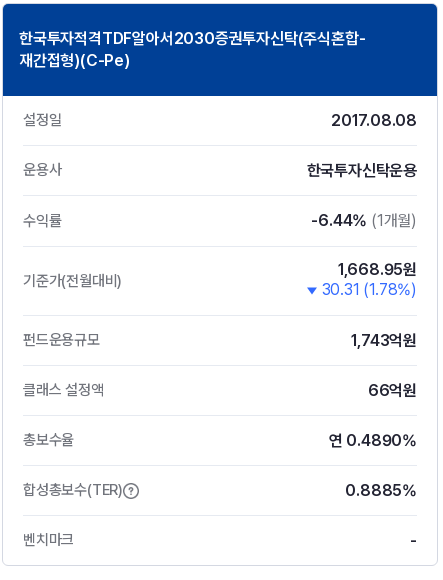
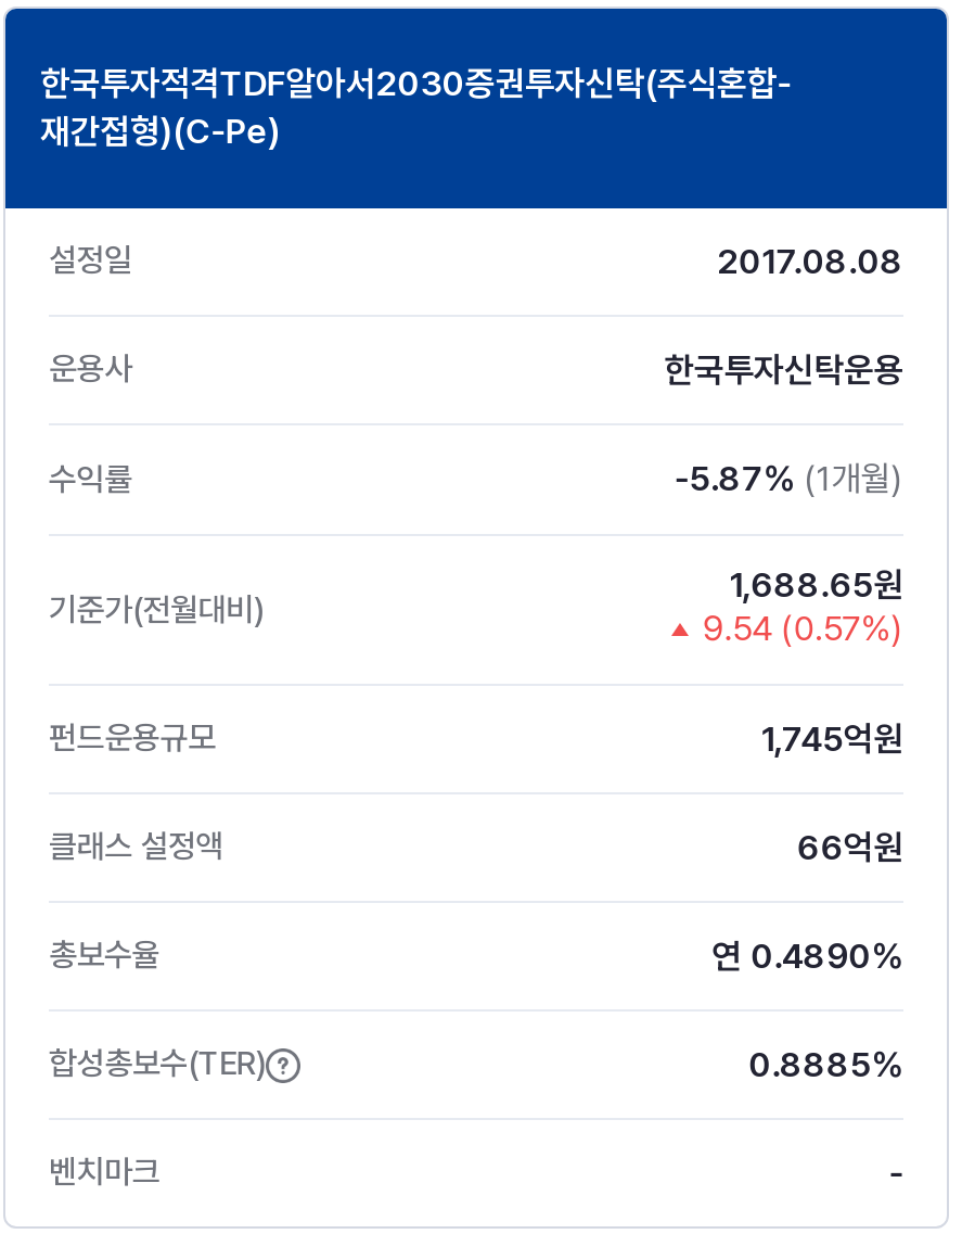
- -6.44% (1개월)
+ -5.87% (1개월)

- 1,668.95원
- 30.31 (1.78%)
+ 1,688.65원
+ 9.54 (0.57%)

- 1,743억원
+ 1,745억원
